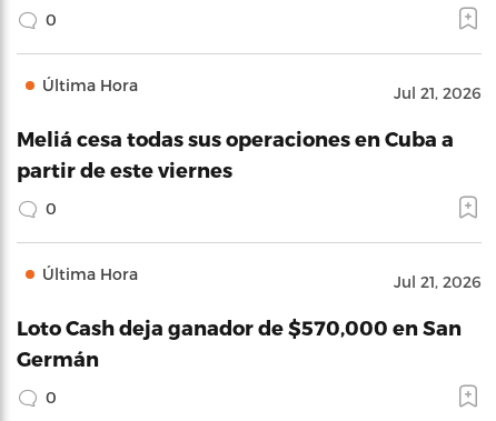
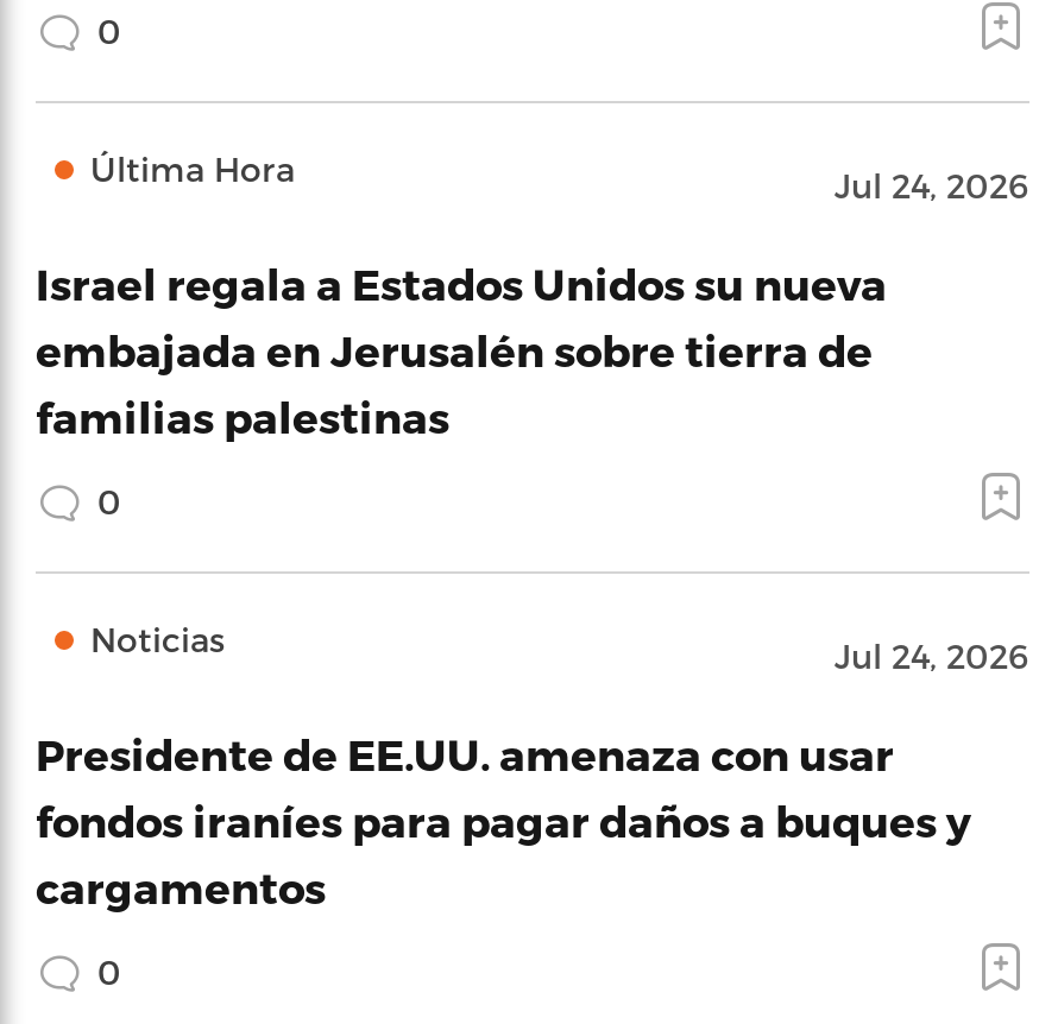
- Jul 21, 2026
+ Jul 24, 2026

- Meliá cesa todas sus operaciones en Cuba a
- partir de este viernes
+ Israel regala a Estados Unidos su nueva
+ embajada en Jerusalén sobre tierra de
+ familias palestinas

- Última Hora
- Jul 21, 2026
+ Noticias
+ Jul 24, 2026

- Loto Cash deja ganador de $570,000 en San
- Germán
+ Presidente de EE.UU. amenaza con usar
+ fondos iraníes para pagar daños a buques y
+ cargamentos
